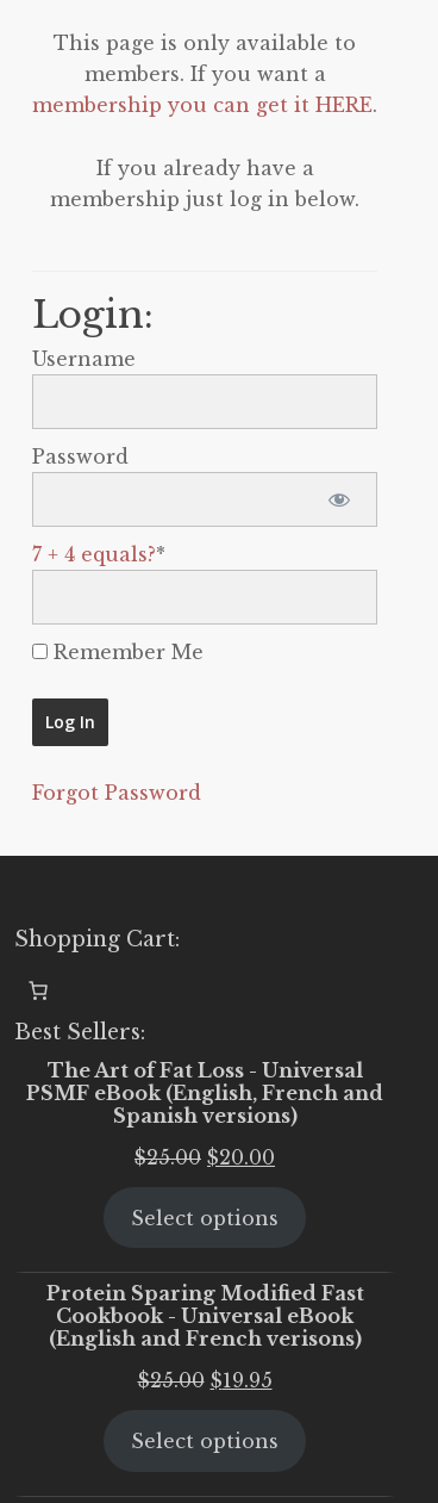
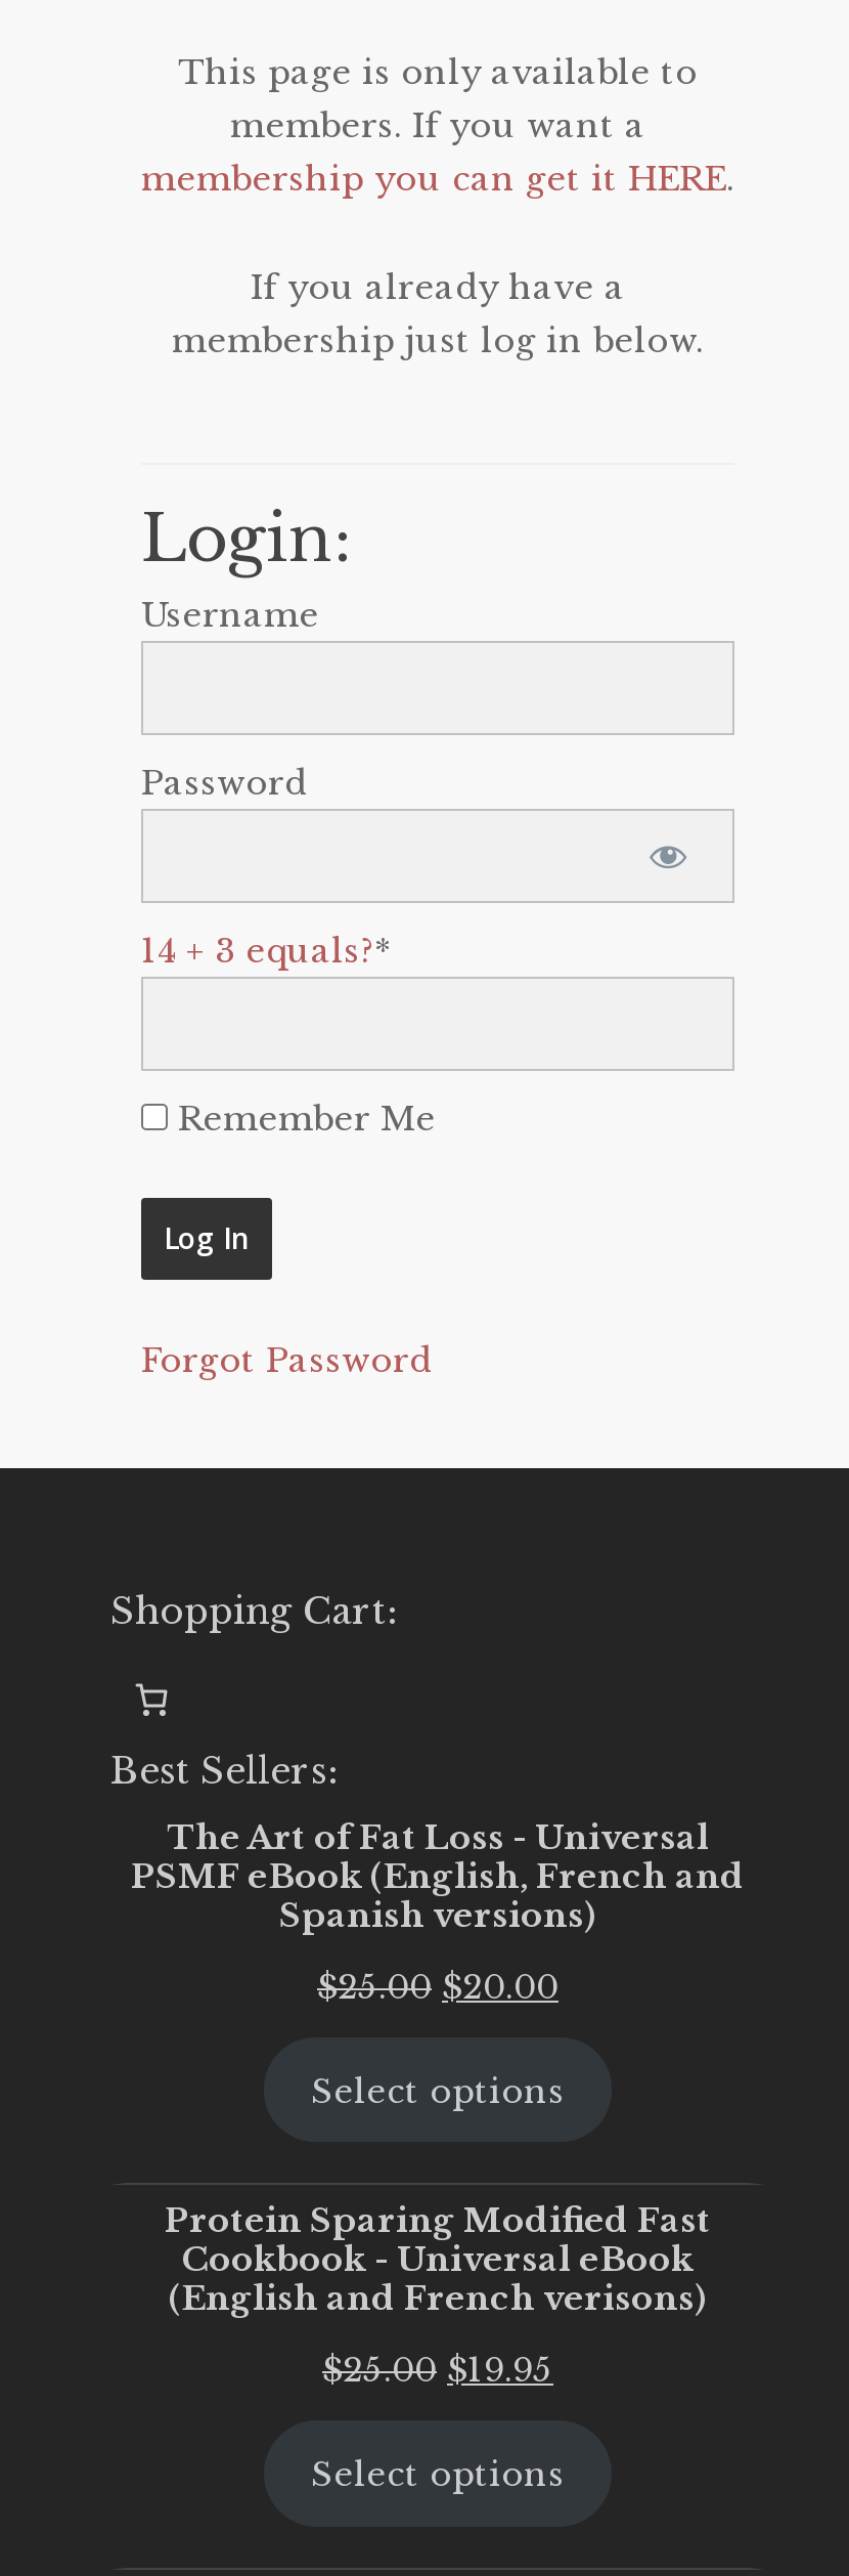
- 7 + 4 equals?*
+ 14 + 3 equals?*
